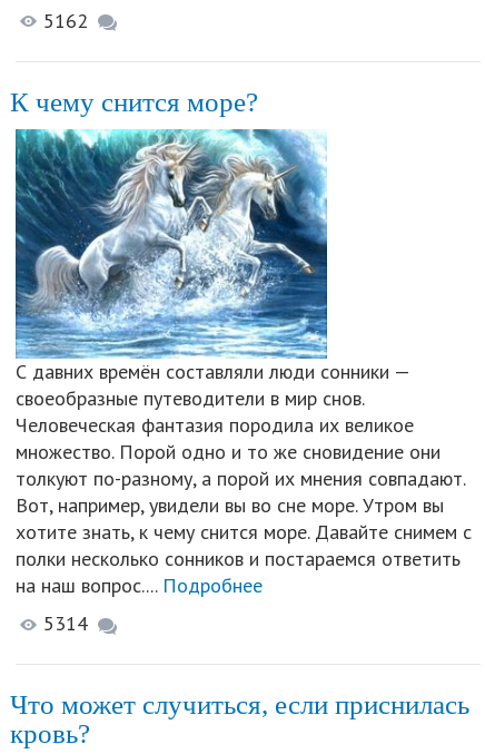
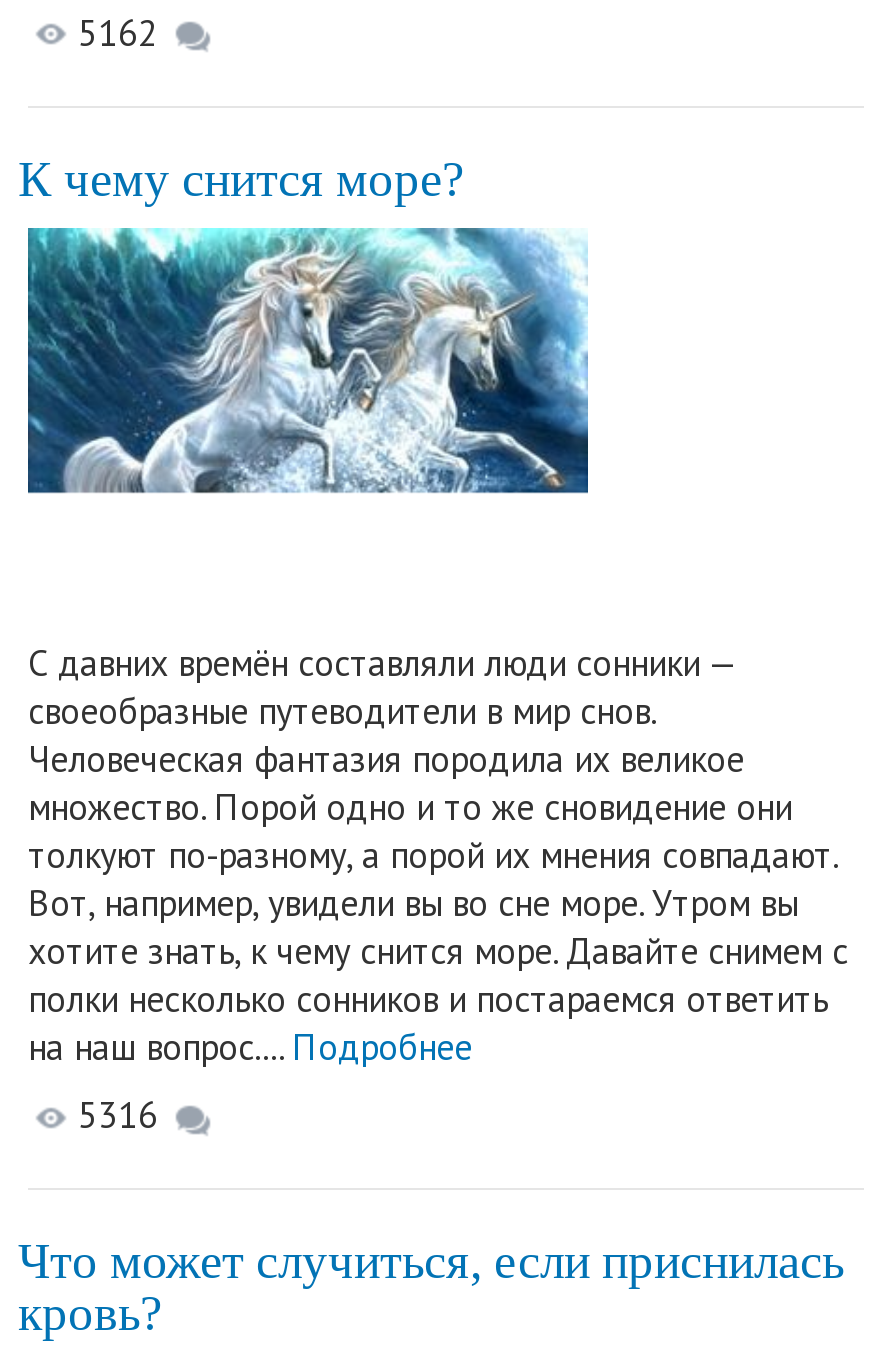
- [image]

- 5314
+ 5316
